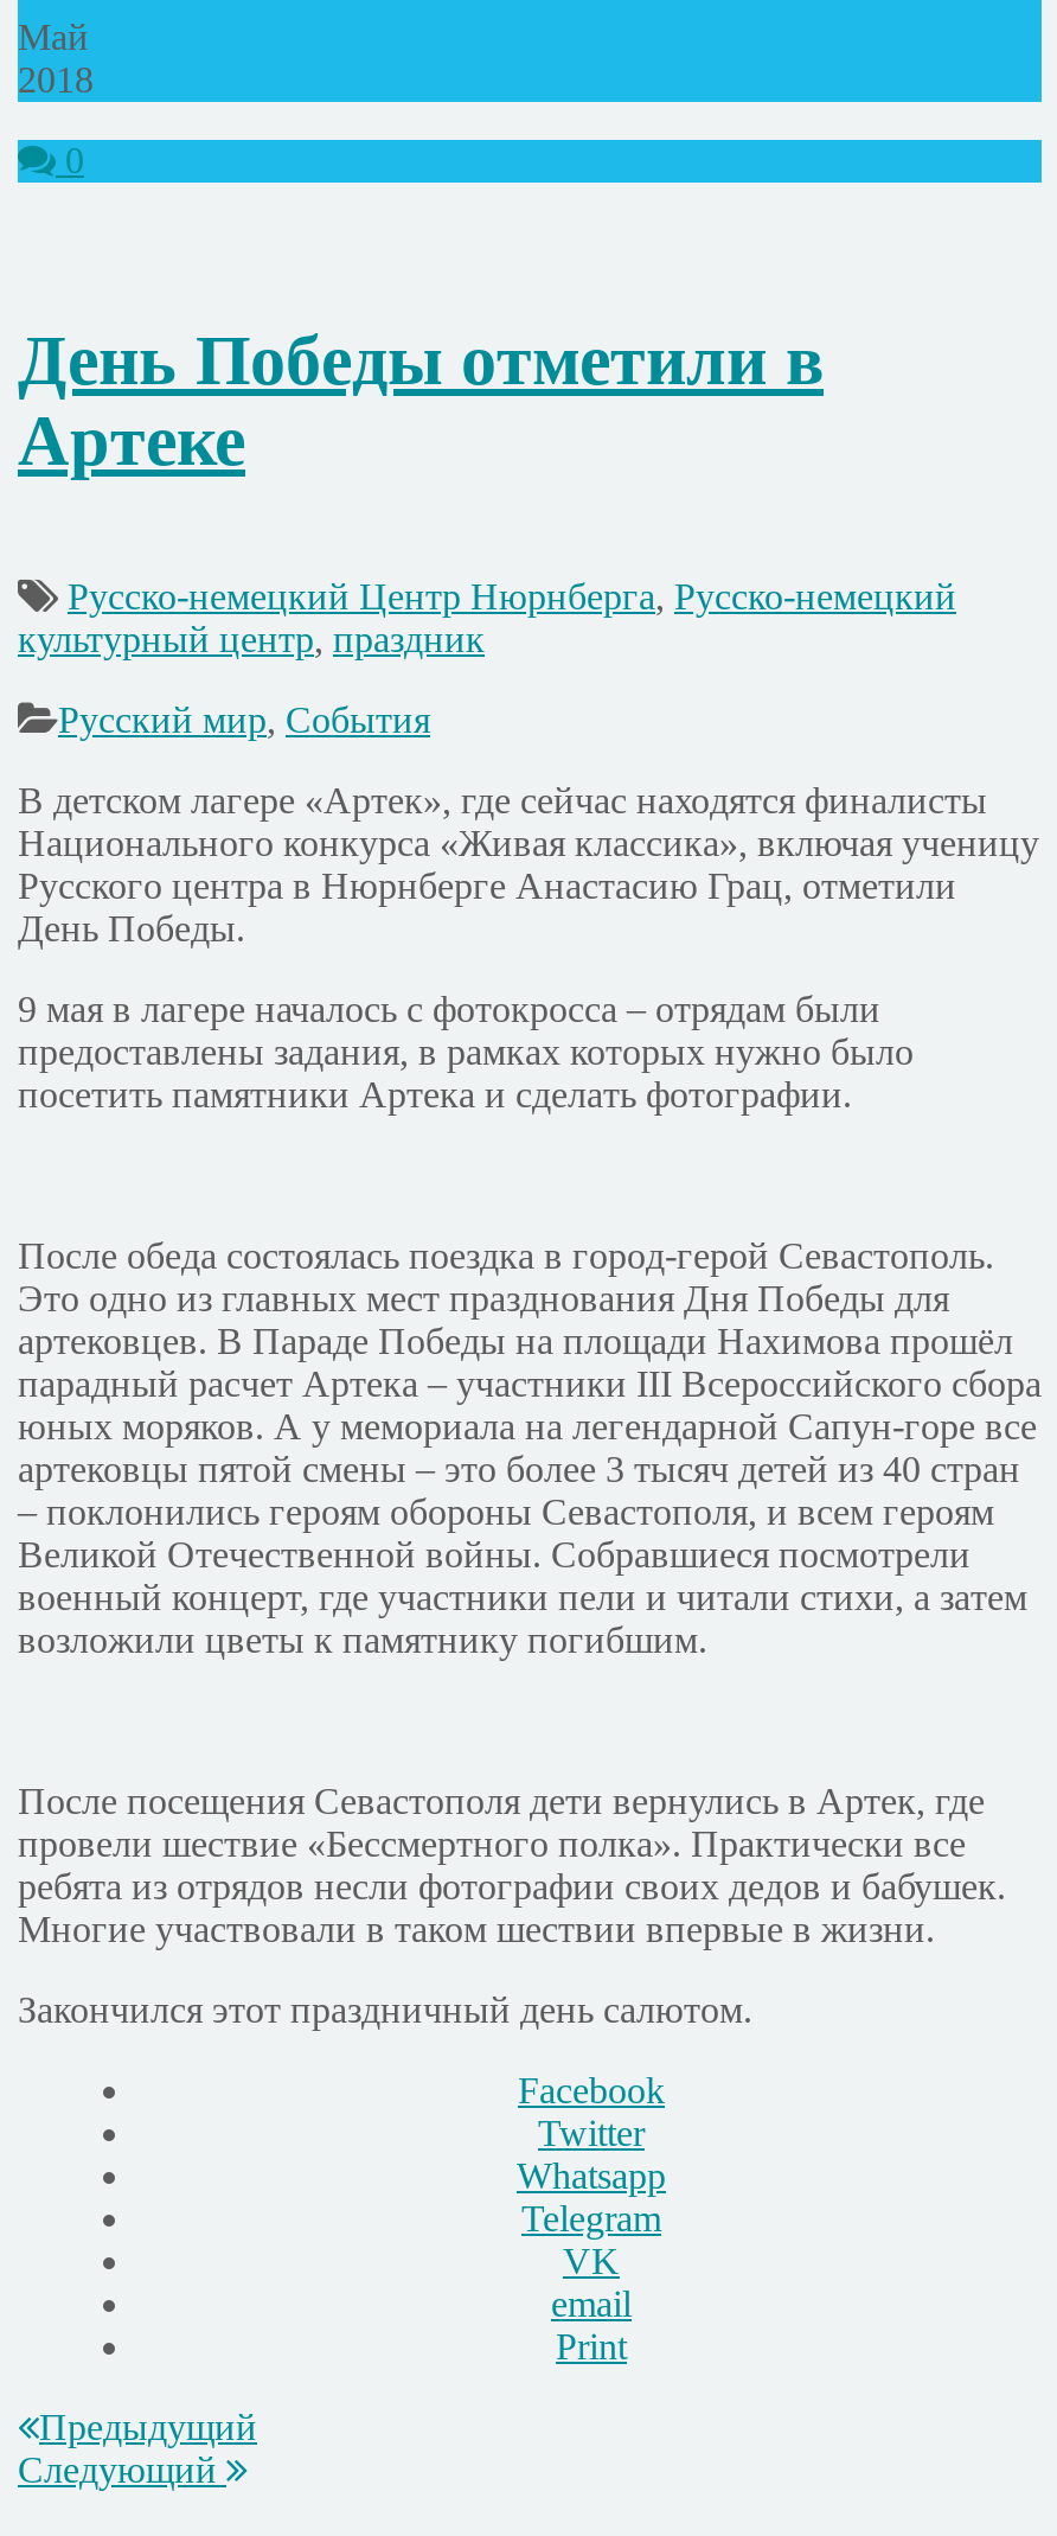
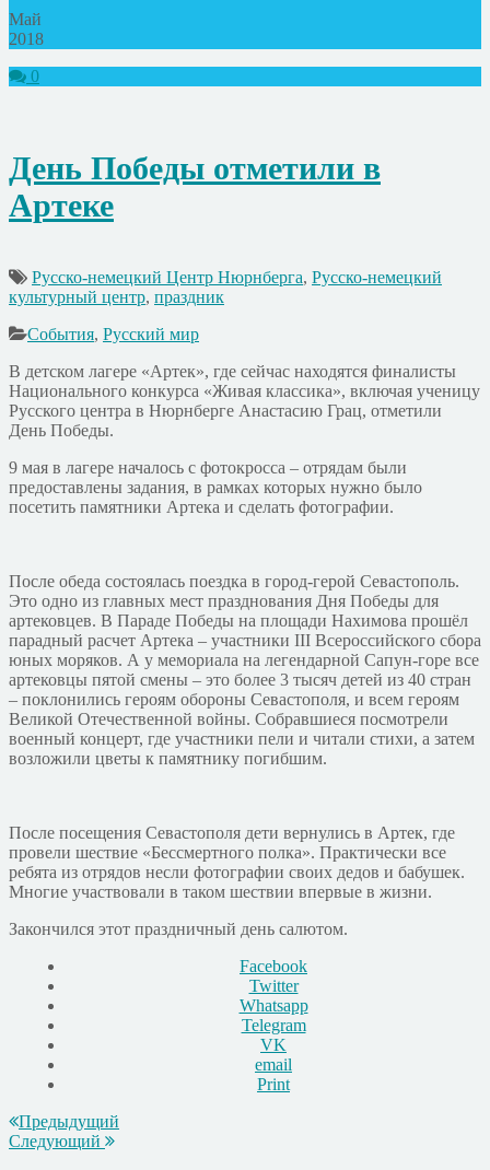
- Русский мир, События
+ События, Русский мир
